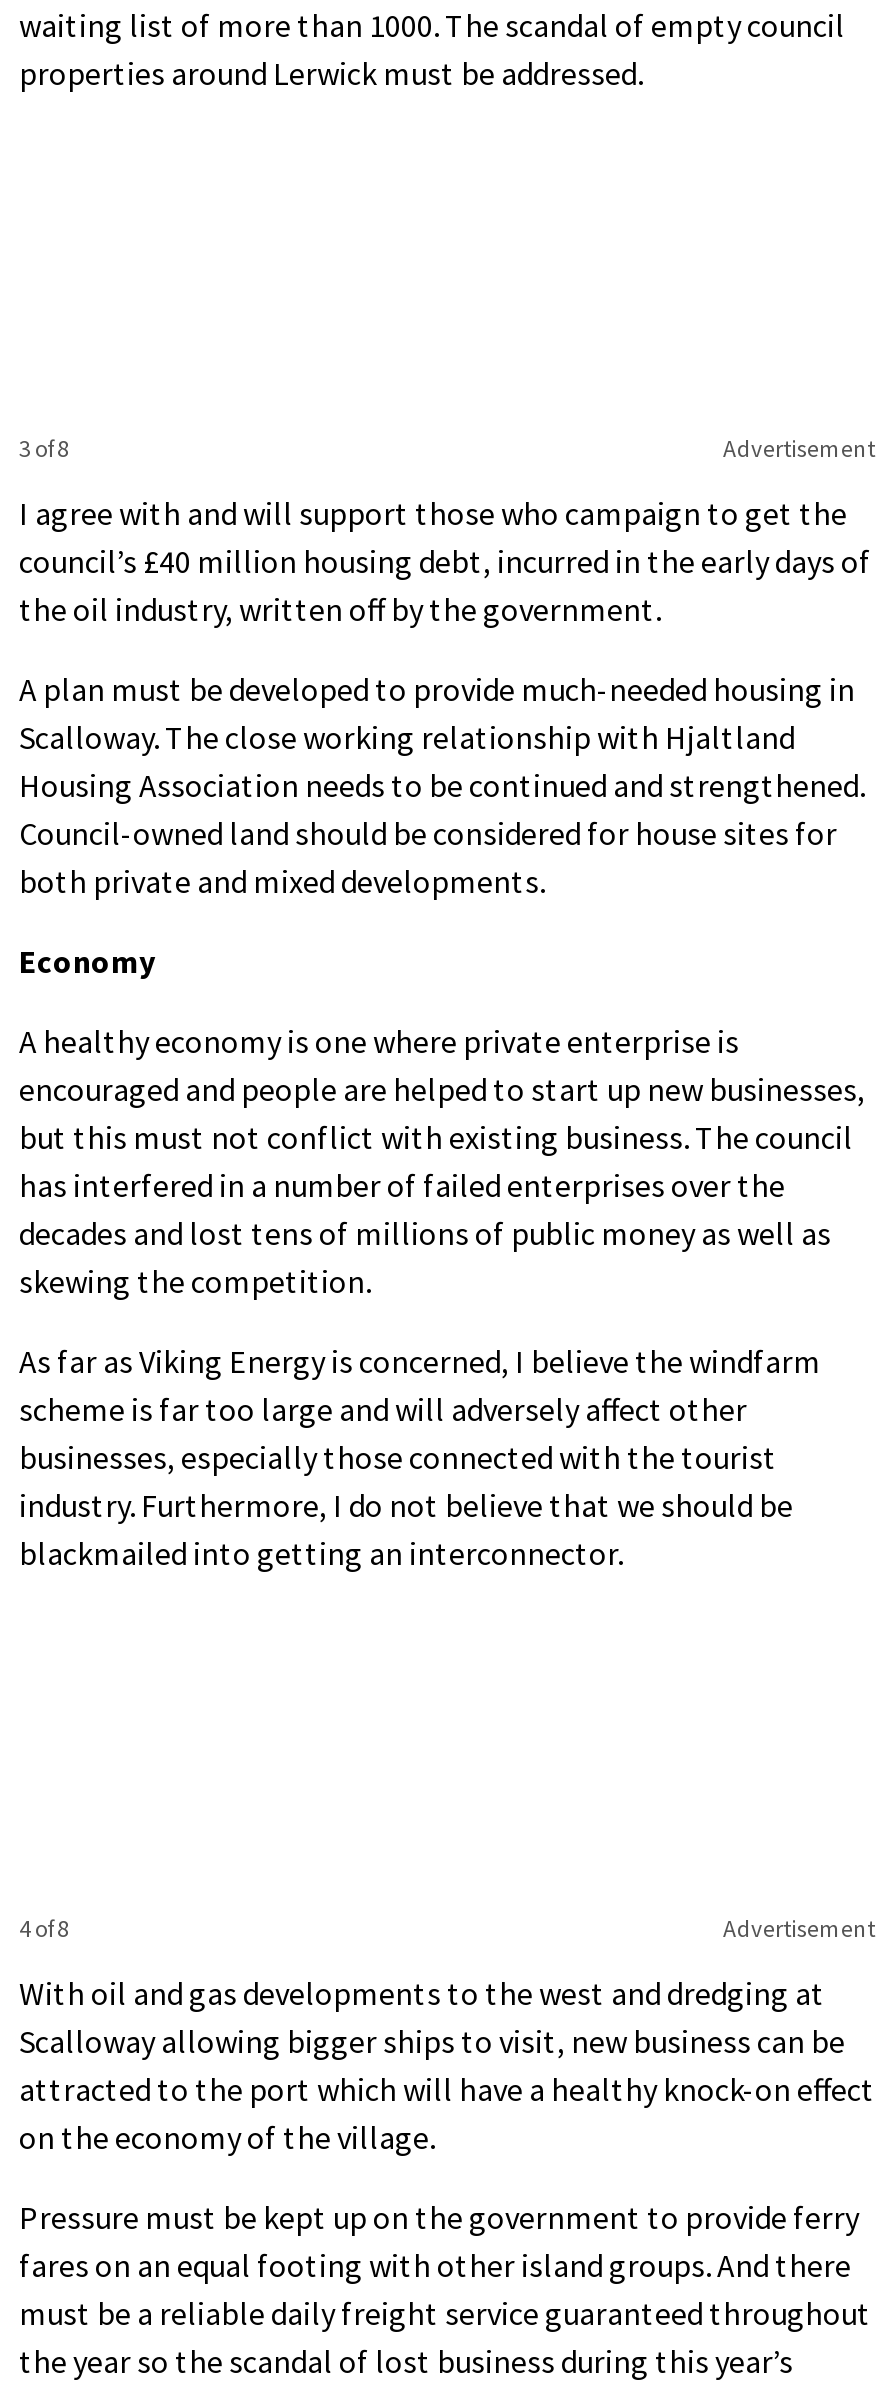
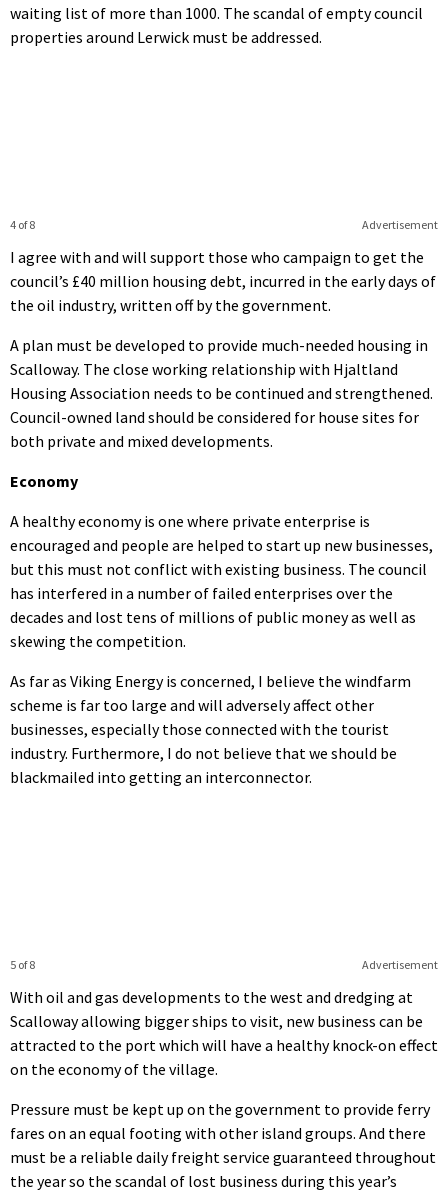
- 3 of 8
+ 4 of 8

- 4 of 8
+ 5 of 8
